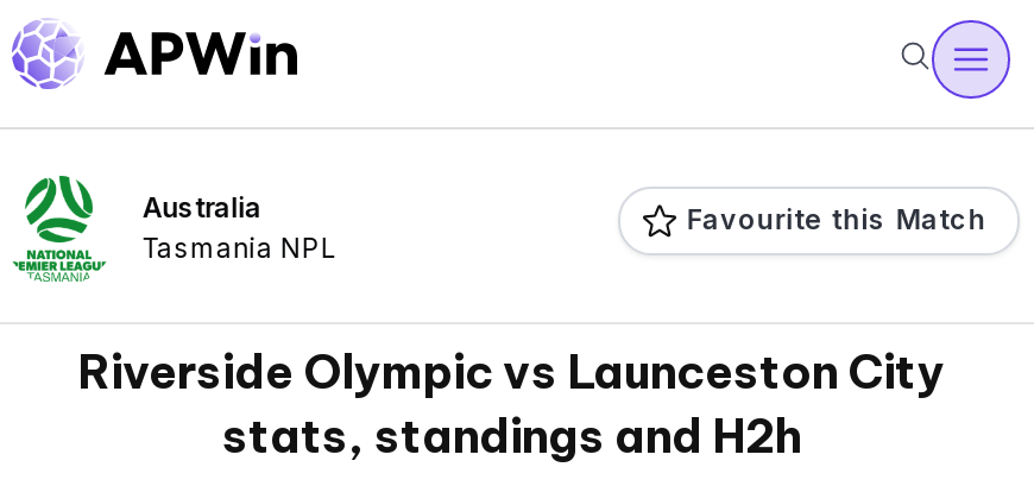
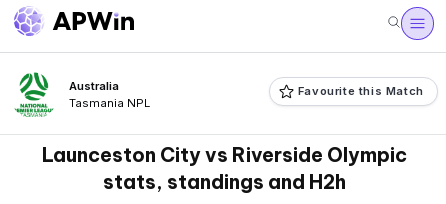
- Riverside Olympic vs Launceston City
+ Launceston City vs Riverside Olympic
